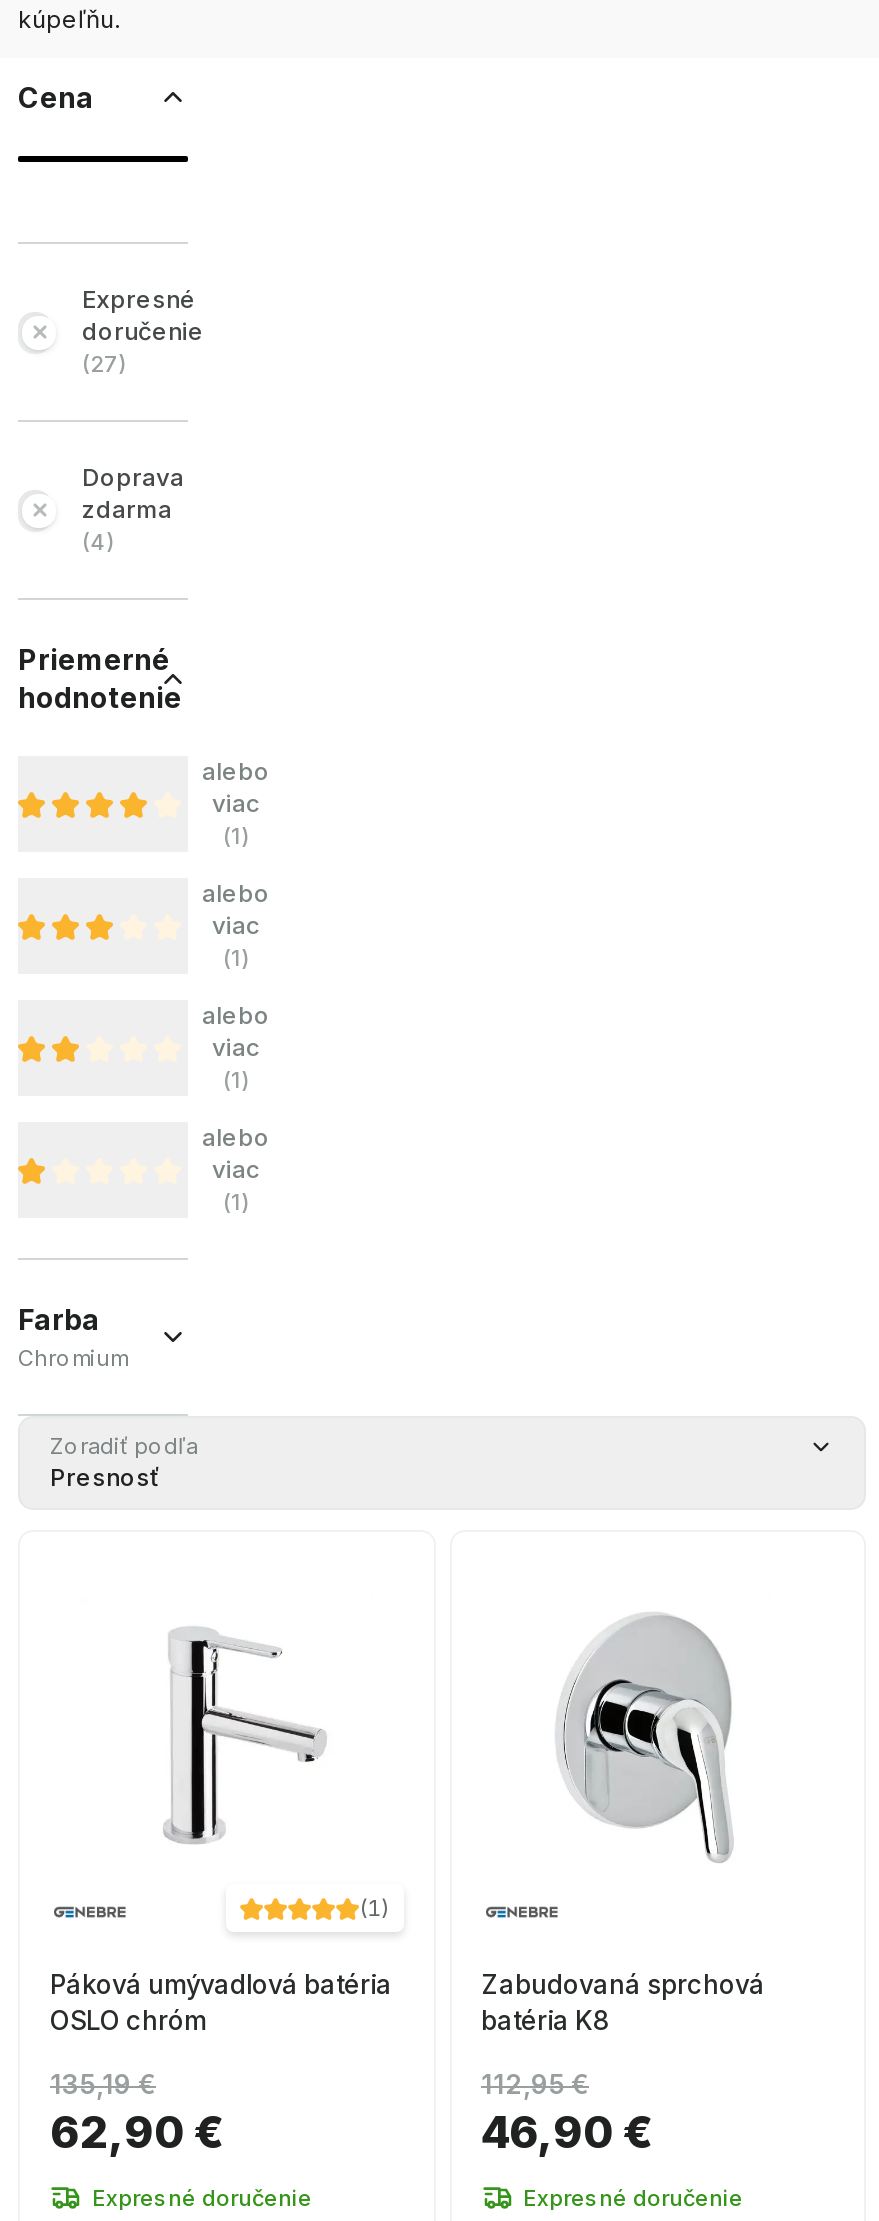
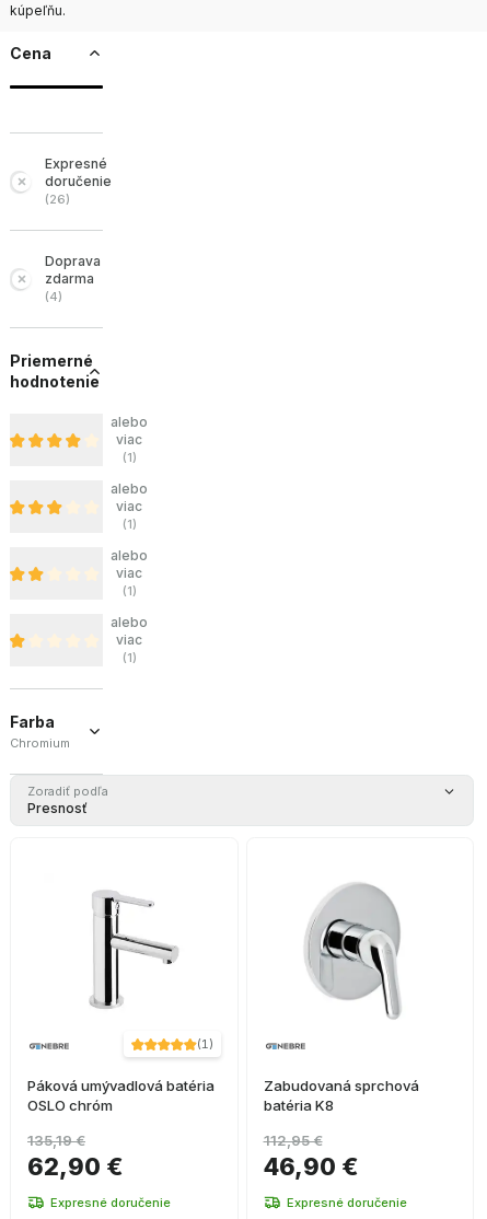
- (27)
+ (26)
